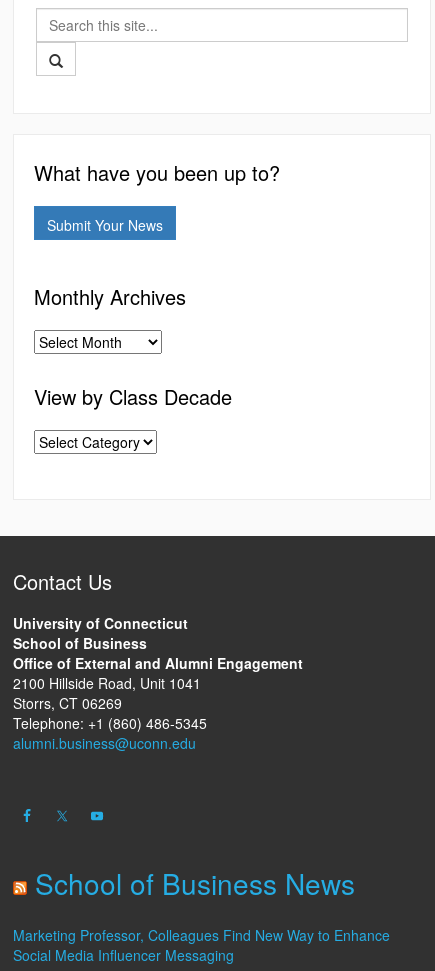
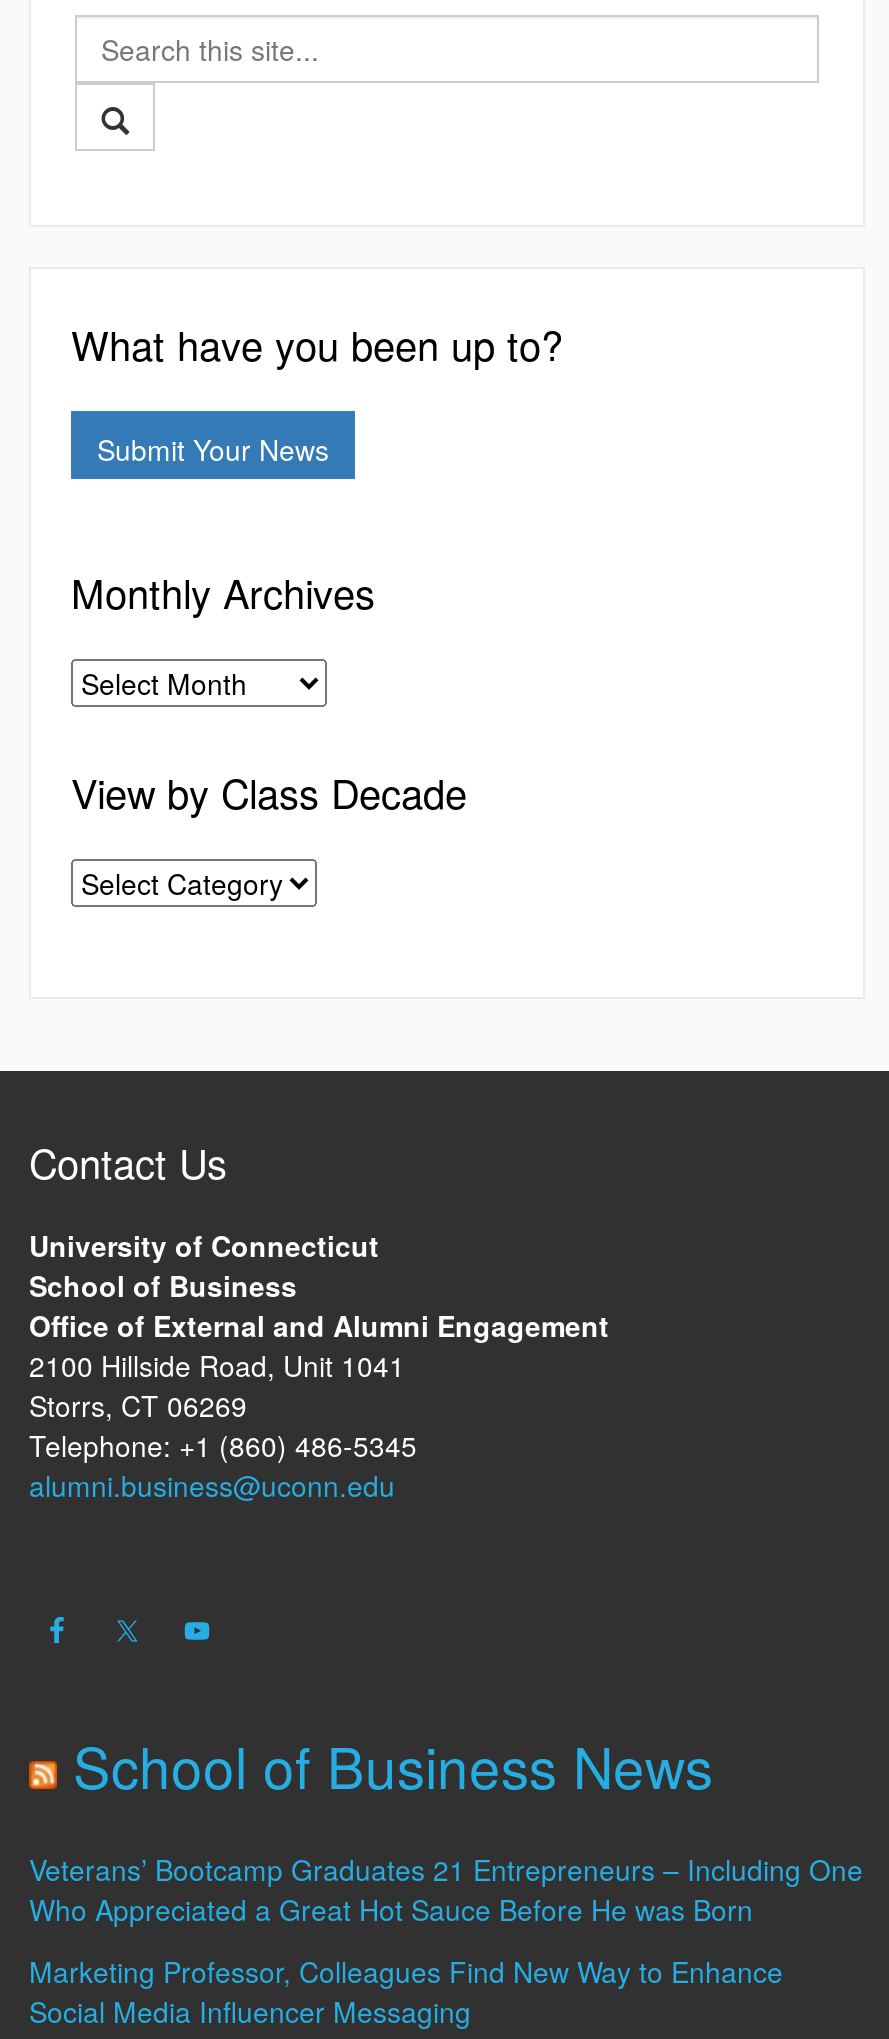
+ Veterans’ Bootcamp Graduates 21 Entrepreneurs – Including One
+ Who Appreciated a Great Hot Sauce Before He was Born
